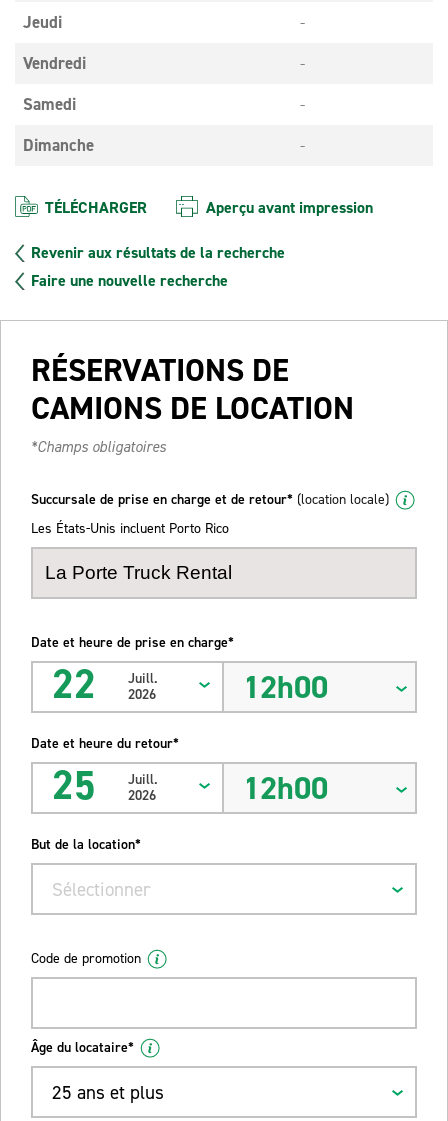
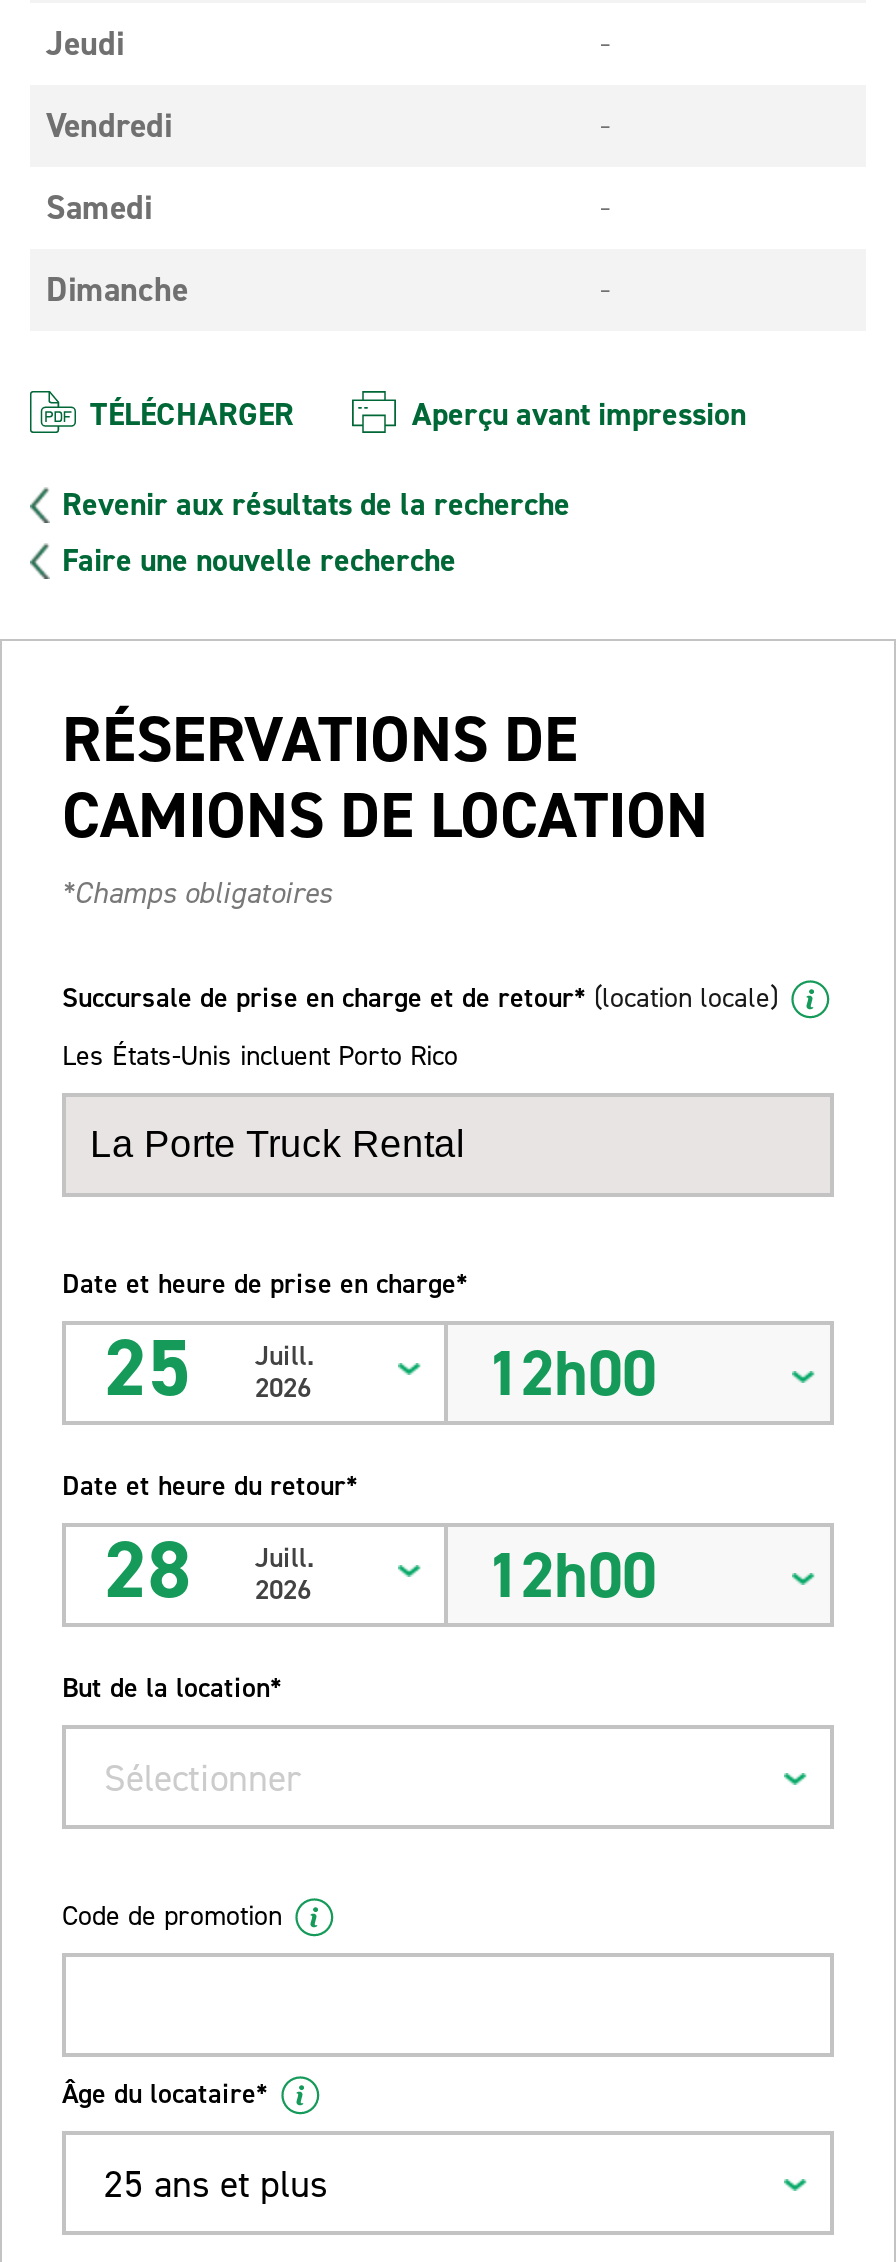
- 22 Juill. 2026
+ 25 Juill. 2026

- 25 Juill. 2026
+ 28 Juill. 2026
